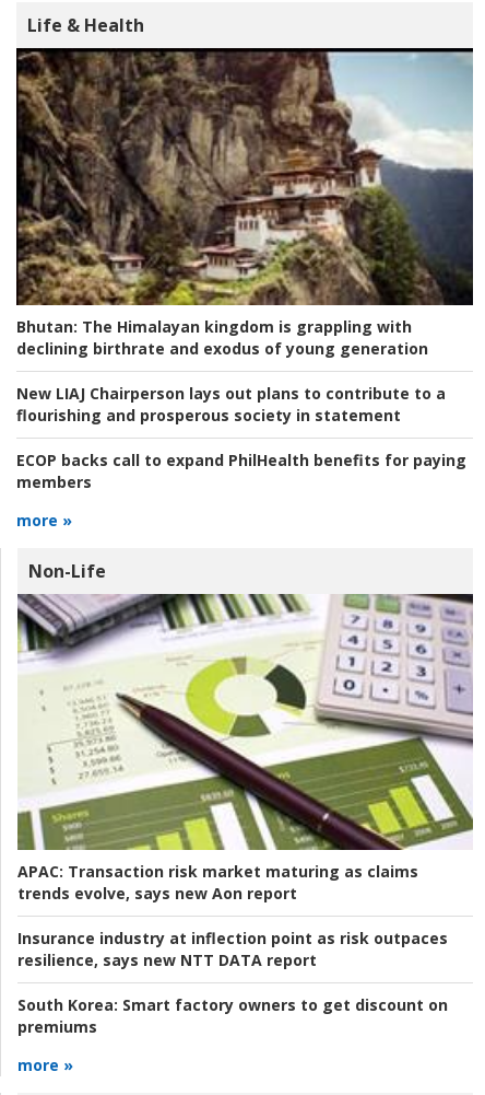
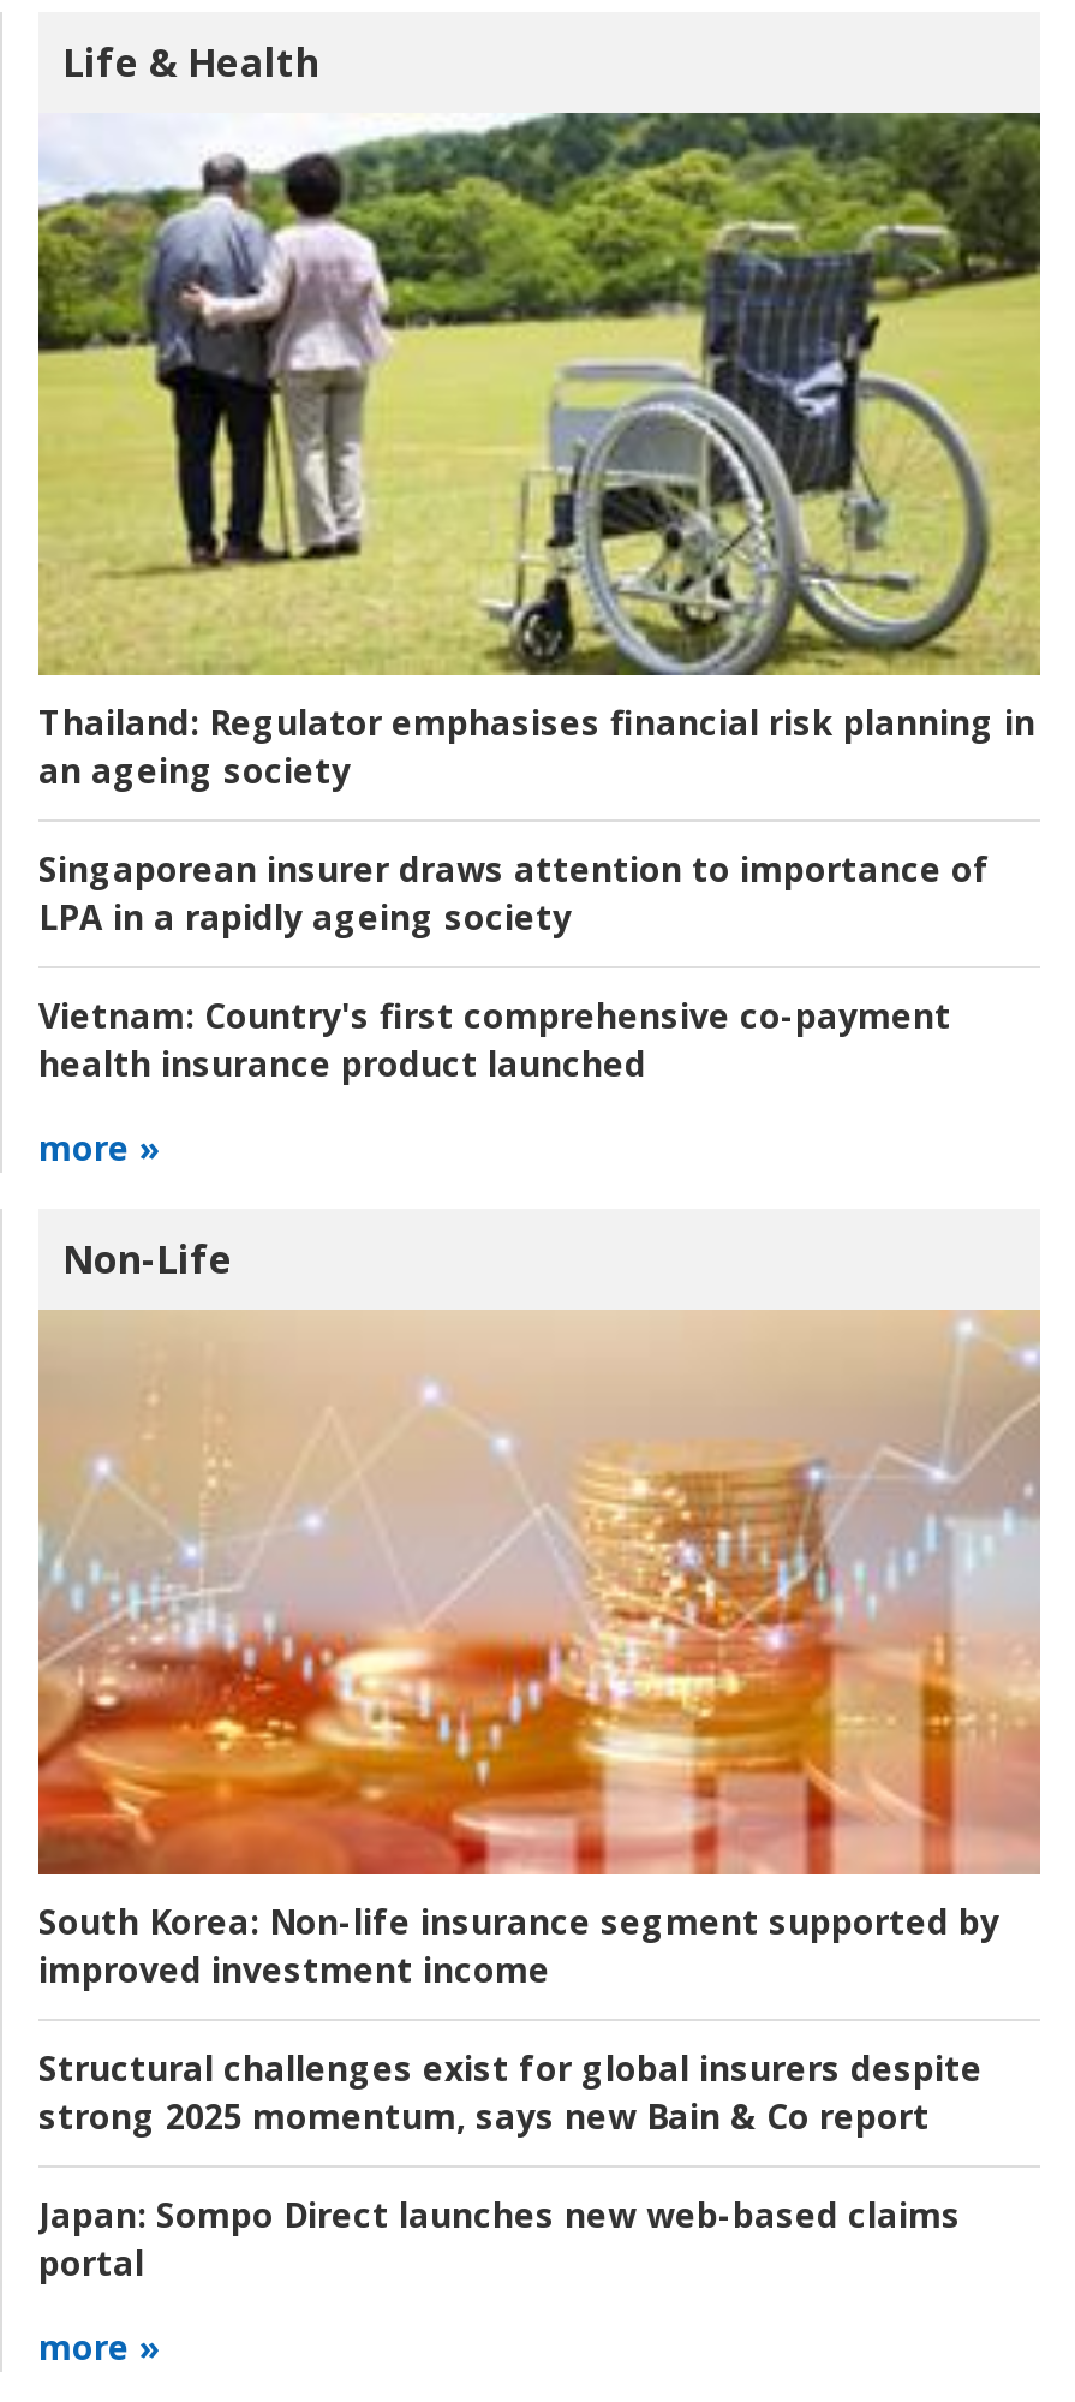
- [image]
- Bhutan: The Himalayan kingdom is grappling with
- declining birthrate and exodus of young generation
+ [image]
+ Thailand: Regulator emphasises financial risk planning in
+ an ageing society

- New LIAJ Chairperson lays out plans to contribute to a
- flourishing and prosperous society in statement
+ Singaporean insurer draws attention to importance of
+ LPA in a rapidly ageing society

- ECOP backs call to expand PhilHealth benefits for paying
- members
+ Vietnam: Country's first comprehensive co-payment
+ health insurance product launched

- [image]
- APAC: Transaction risk market maturing as claims
- trends evolve, says new Aon report
+ [image]
+ South Korea: Non-life insurance segment supported by
+ improved investment income

- Insurance industry at inflection point as risk outpaces
- resilience, says new NTT DATA report
+ Structural challenges exist for global insurers despite
+ strong 2025 momentum, says new Bain & Co report

- South Korea: Smart factory owners to get discount on
- premiums
+ Japan: Sompo Direct launches new web-based claims
+ portal
